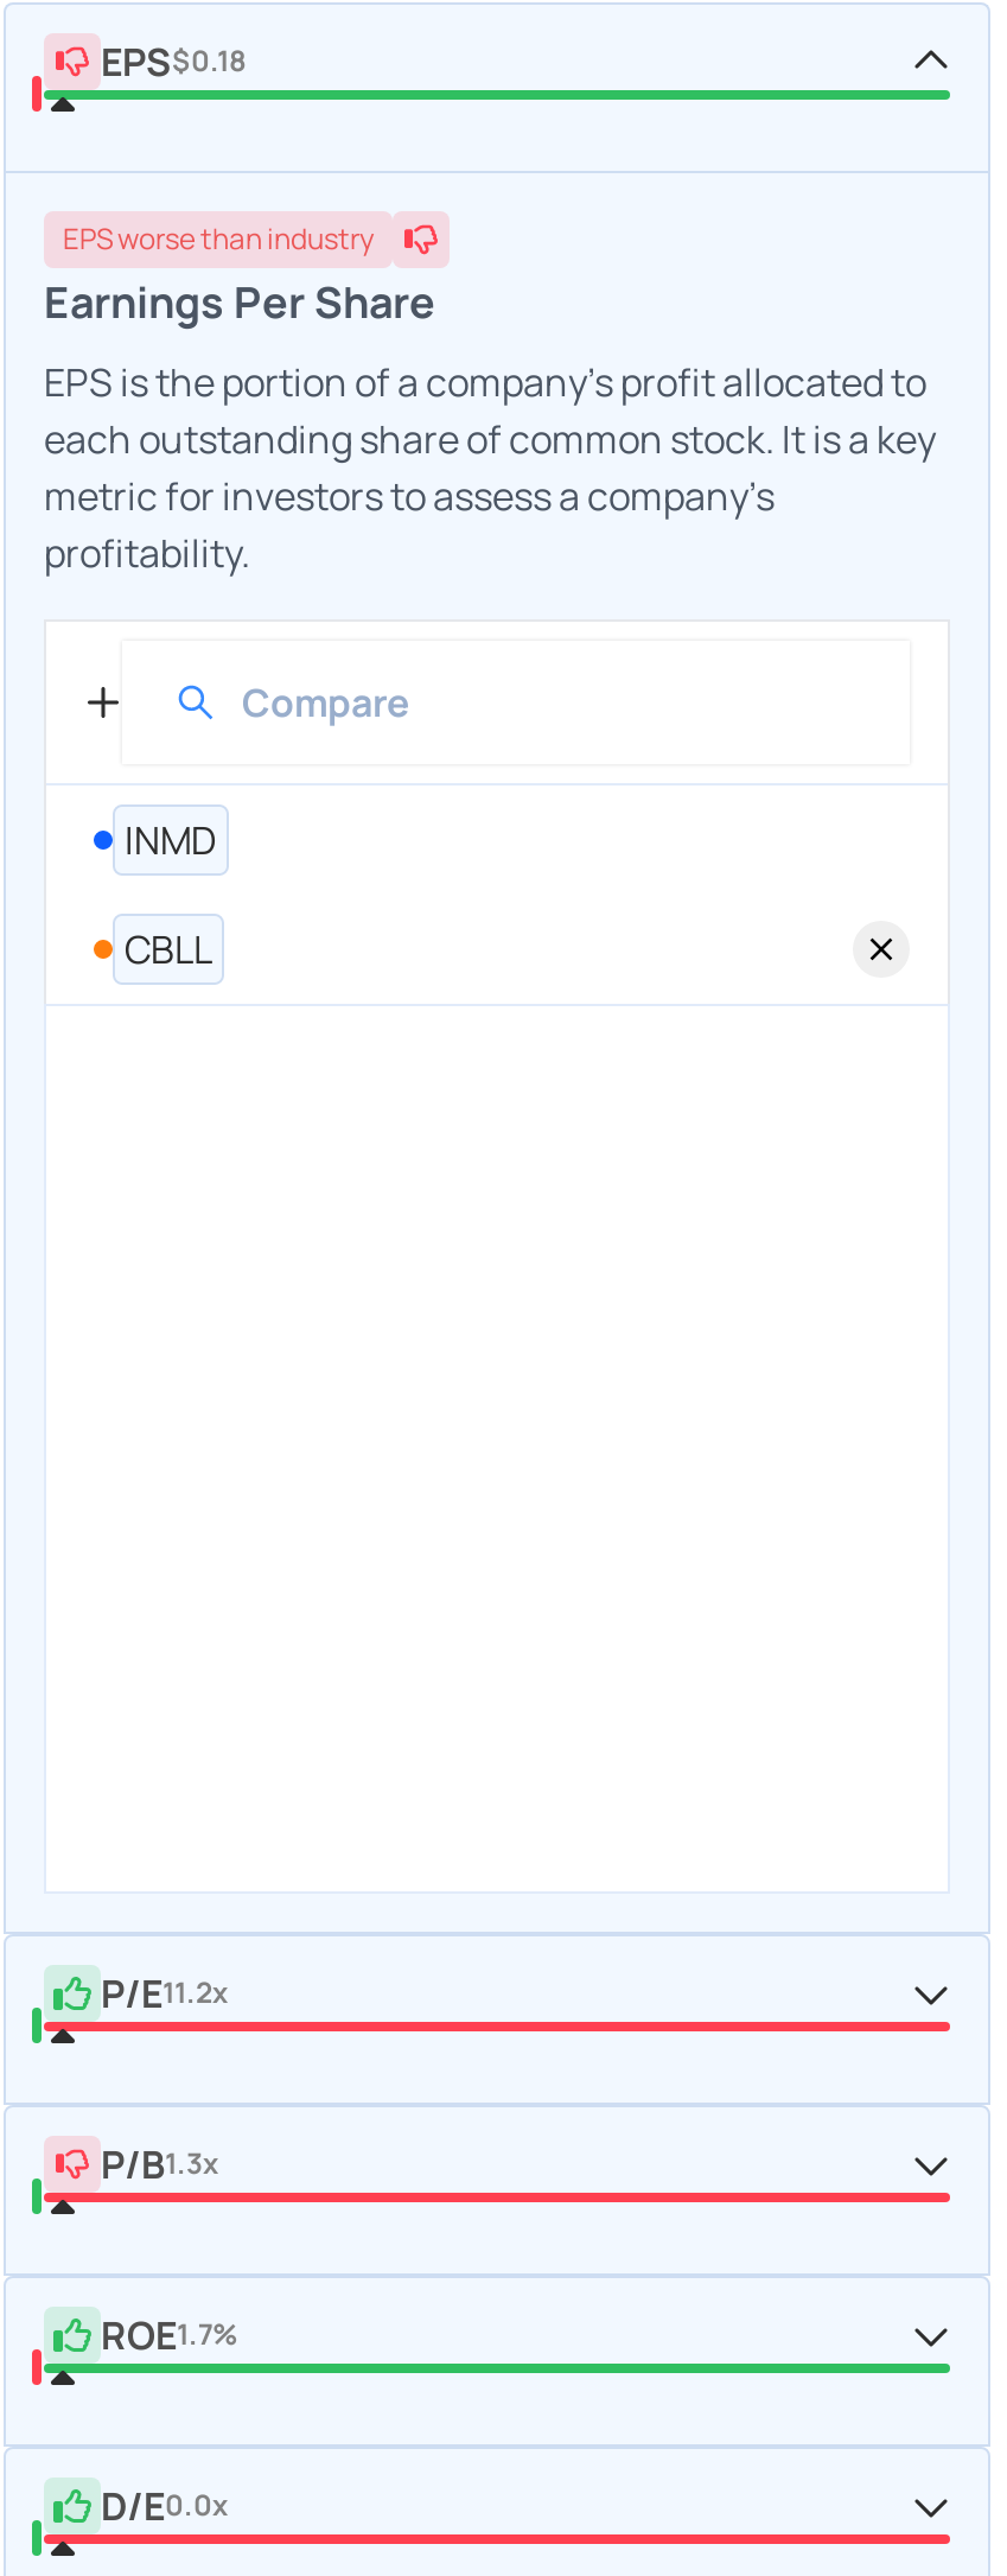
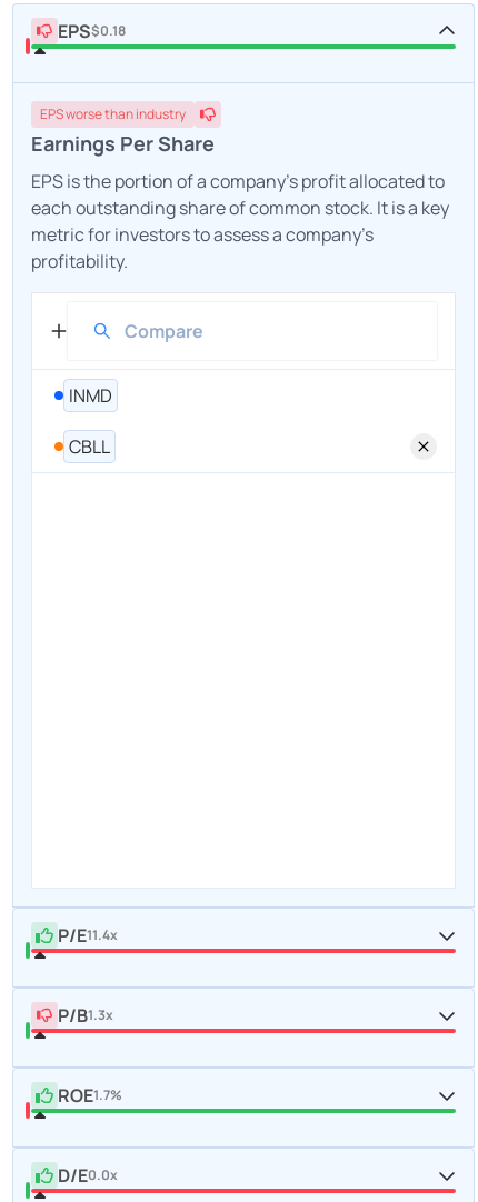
- P/E11.2x
+ P/E11.4x
